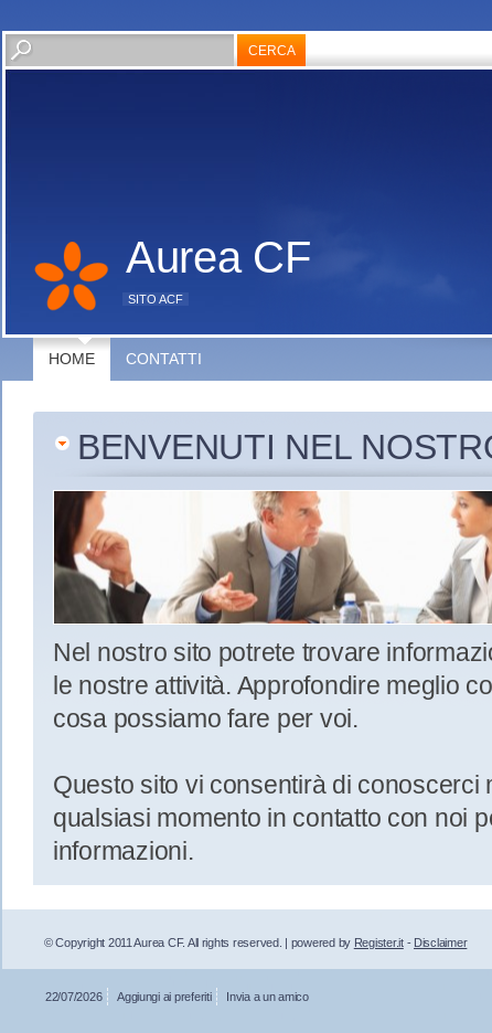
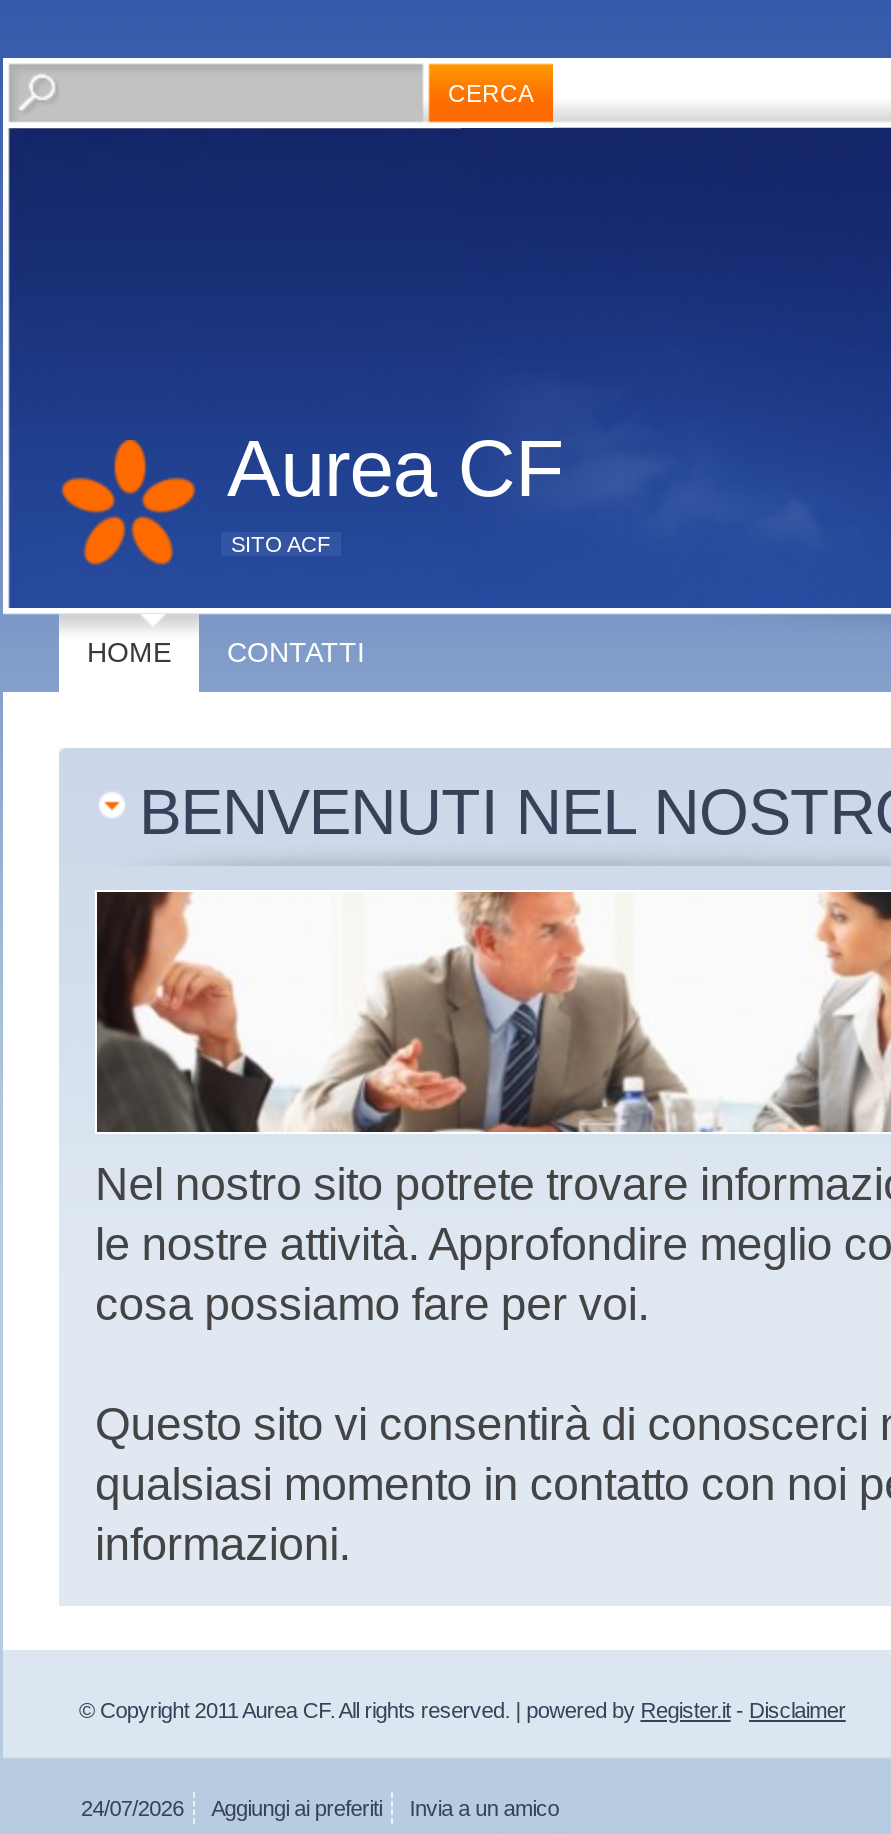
- 22/07/2026 Aggiungi ai preferiti Invia a un amico
+ 24/07/2026 Aggiungi ai preferiti Invia a un amico
